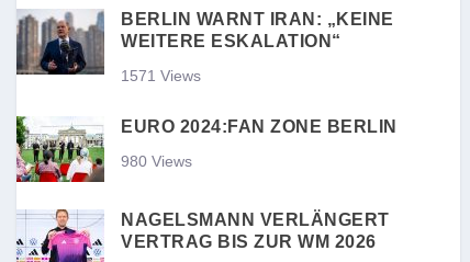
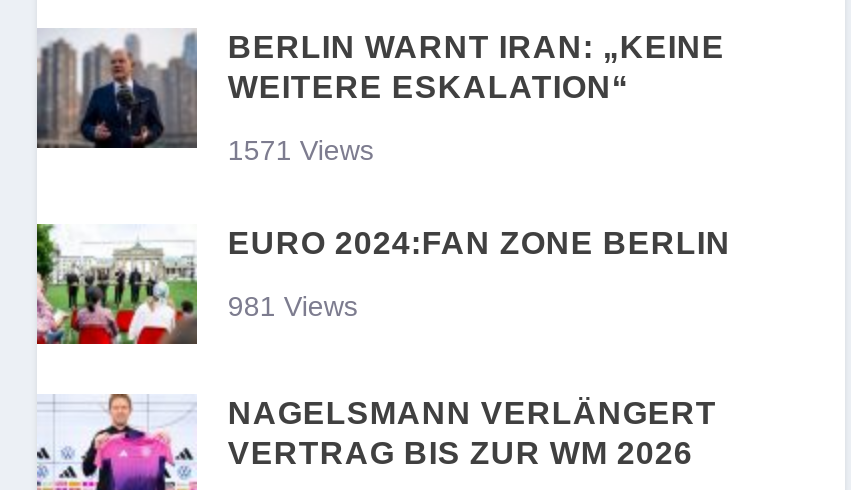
- 980 Views
+ 981 Views
